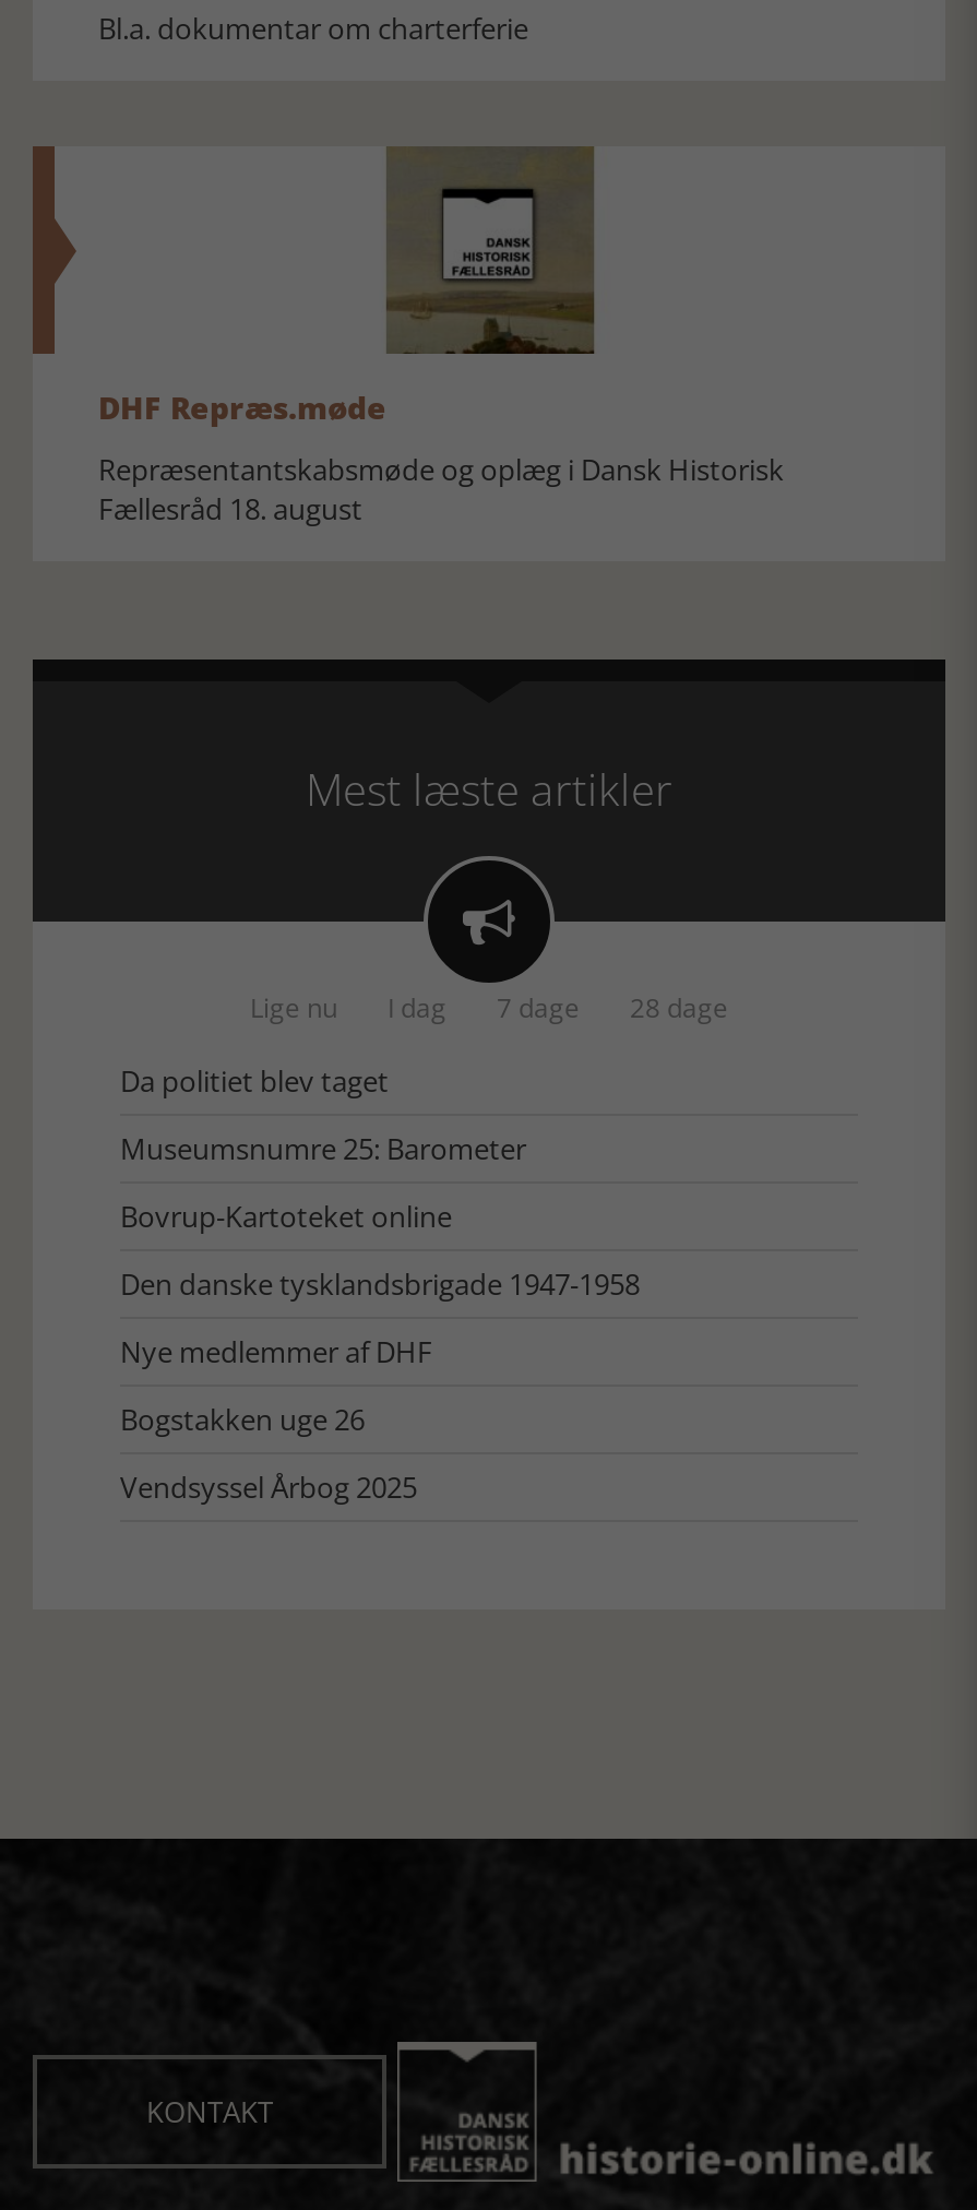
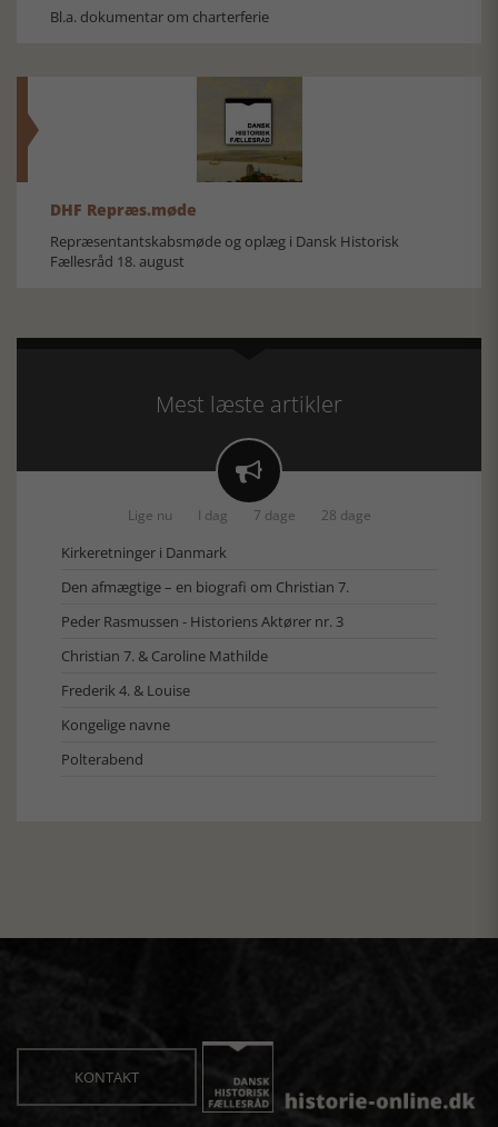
- Da politiet blev taget
+ Kirkeretninger i Danmark

- Museumsnumre 25: Barometer
+ Den afmægtige – en biografi om Christian 7.

- Bovrup-Kartoteket online
+ Peder Rasmussen - Historiens Aktører nr. 3

- Den danske tysklandsbrigade 1947-1958
+ Christian 7. & Caroline Mathilde

- Nye medlemmer af DHF
+ Frederik 4. & Louise

- Bogstakken uge 26
+ Kongelige navne

- Vendsyssel Årbog 2025
+ Polterabend
